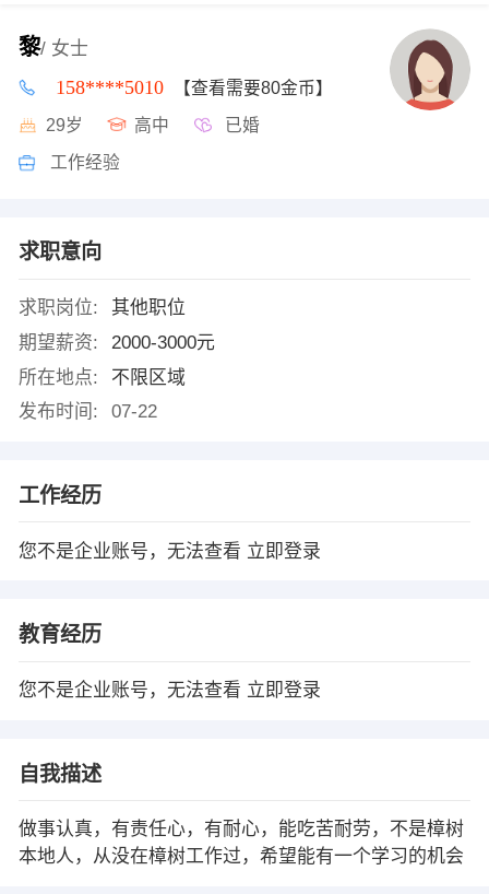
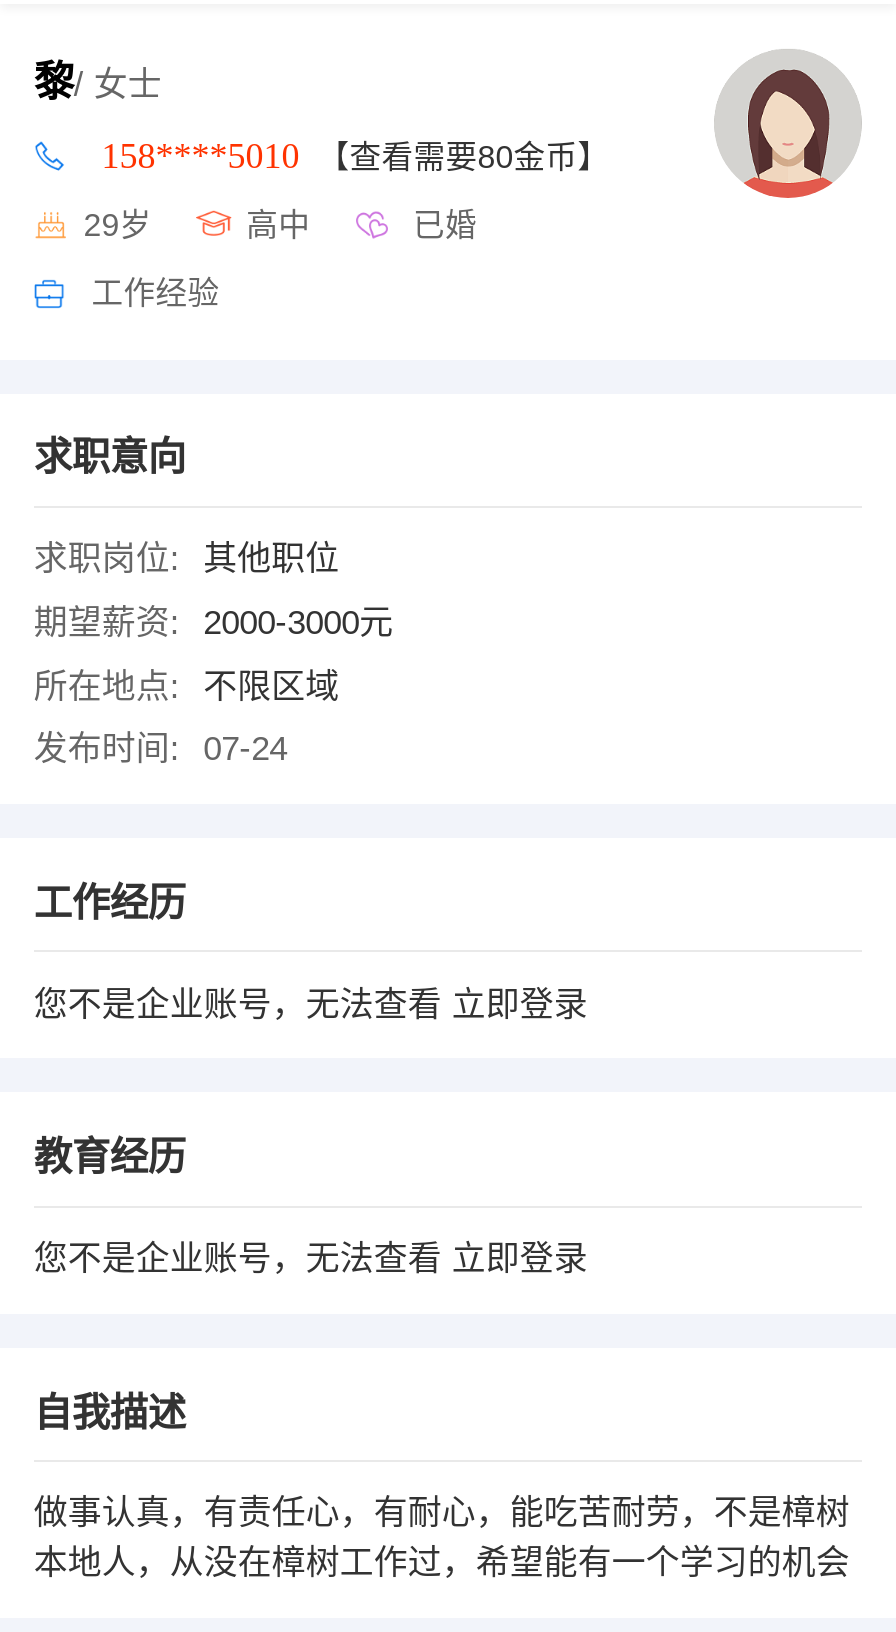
- 发布时间: 07-22
+ 发布时间: 07-24
